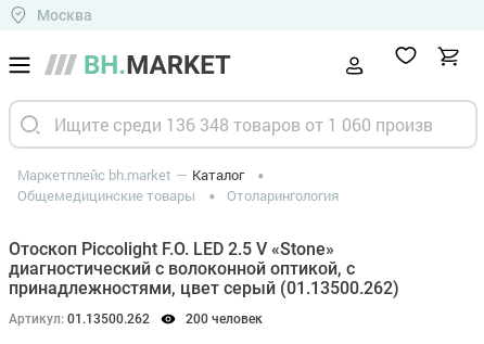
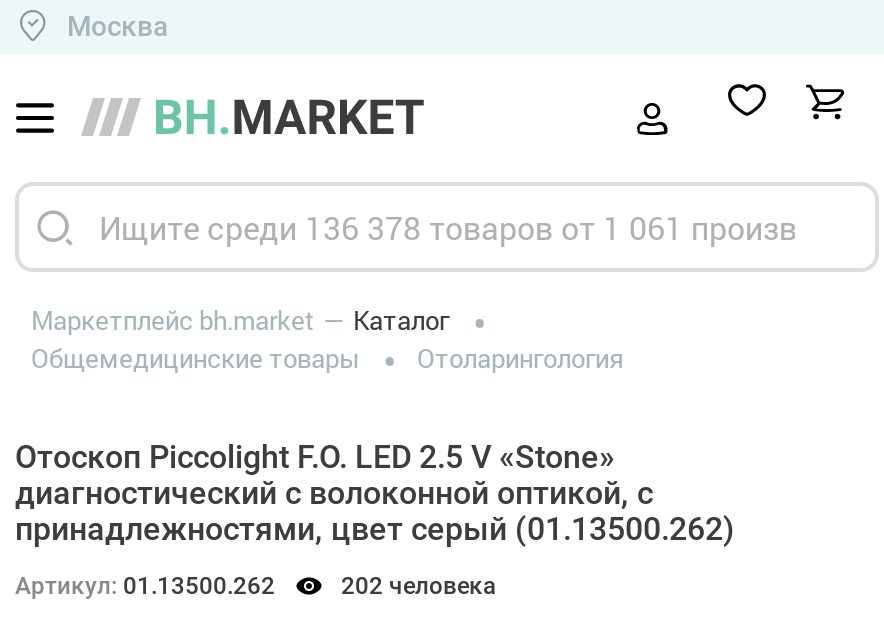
- 200 человек
+ 202 человека
